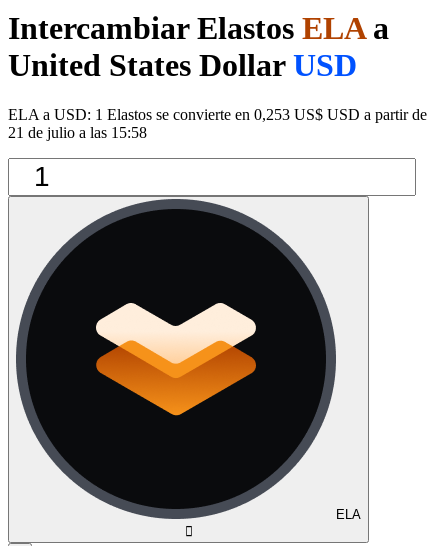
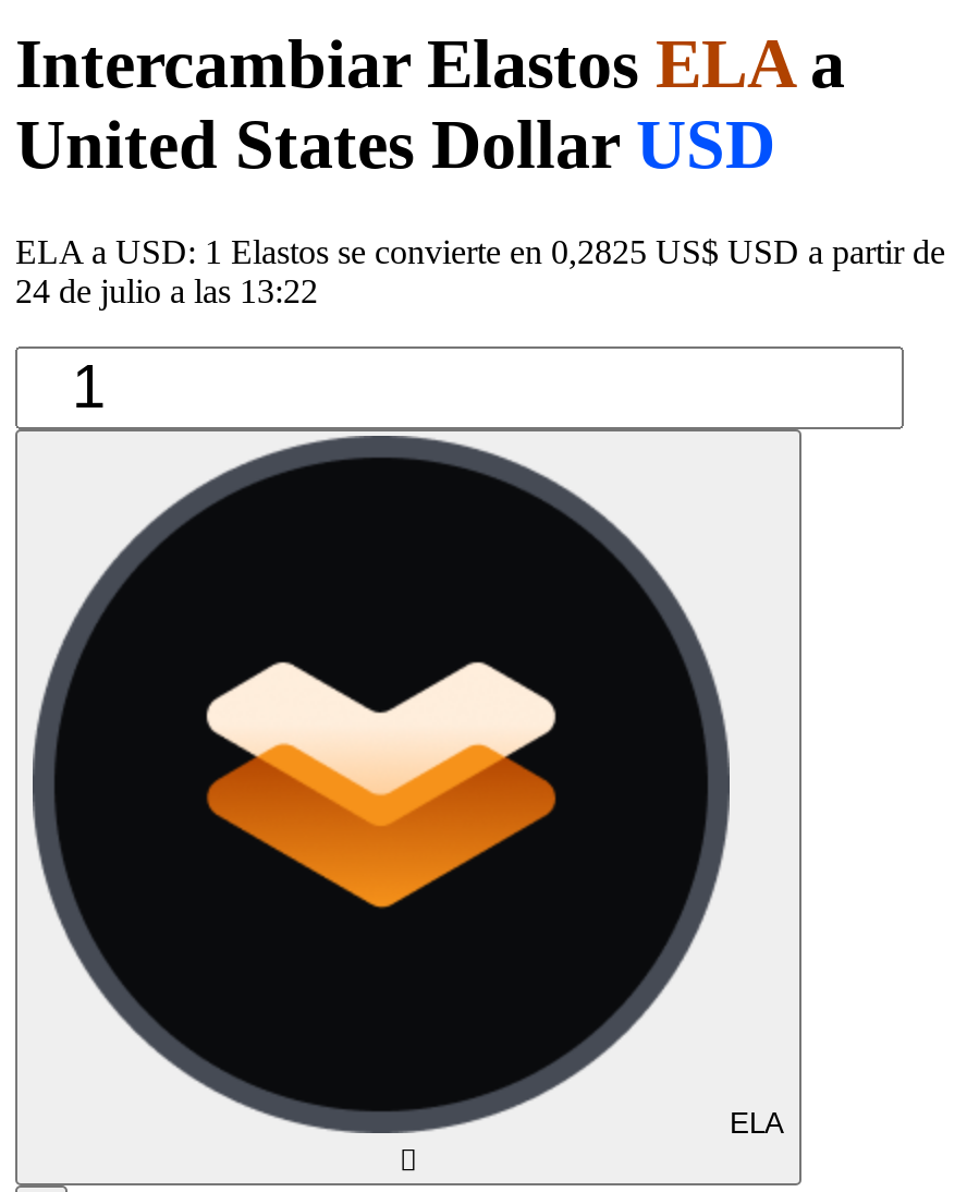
- ELA a USD: 1 Elastos se convierte en 0,253 US$ USD a partir de
+ ELA a USD: 1 Elastos se convierte en 0,2825 US$ USD a partir de

- 21 de julio a las 15:58
+ 24 de julio a las 13:22
